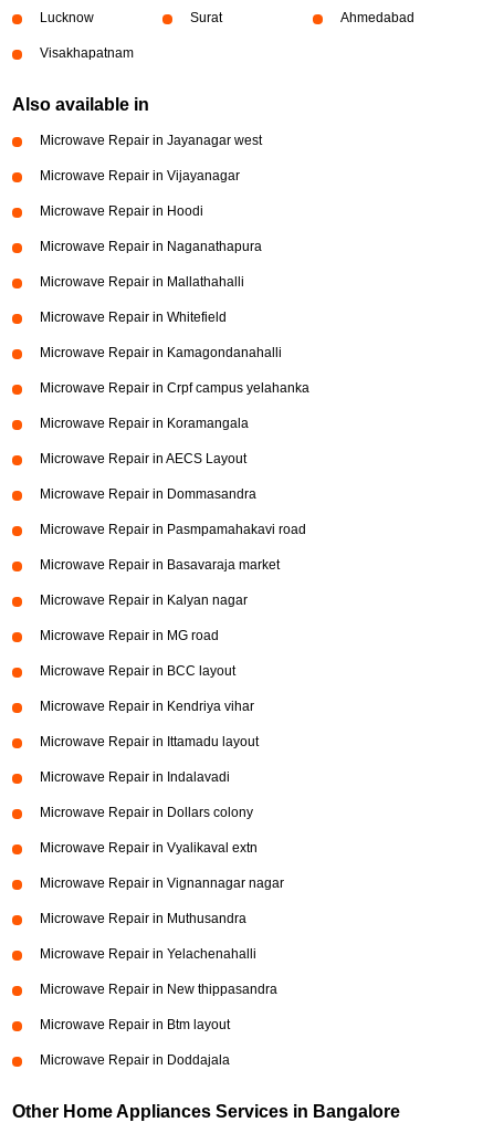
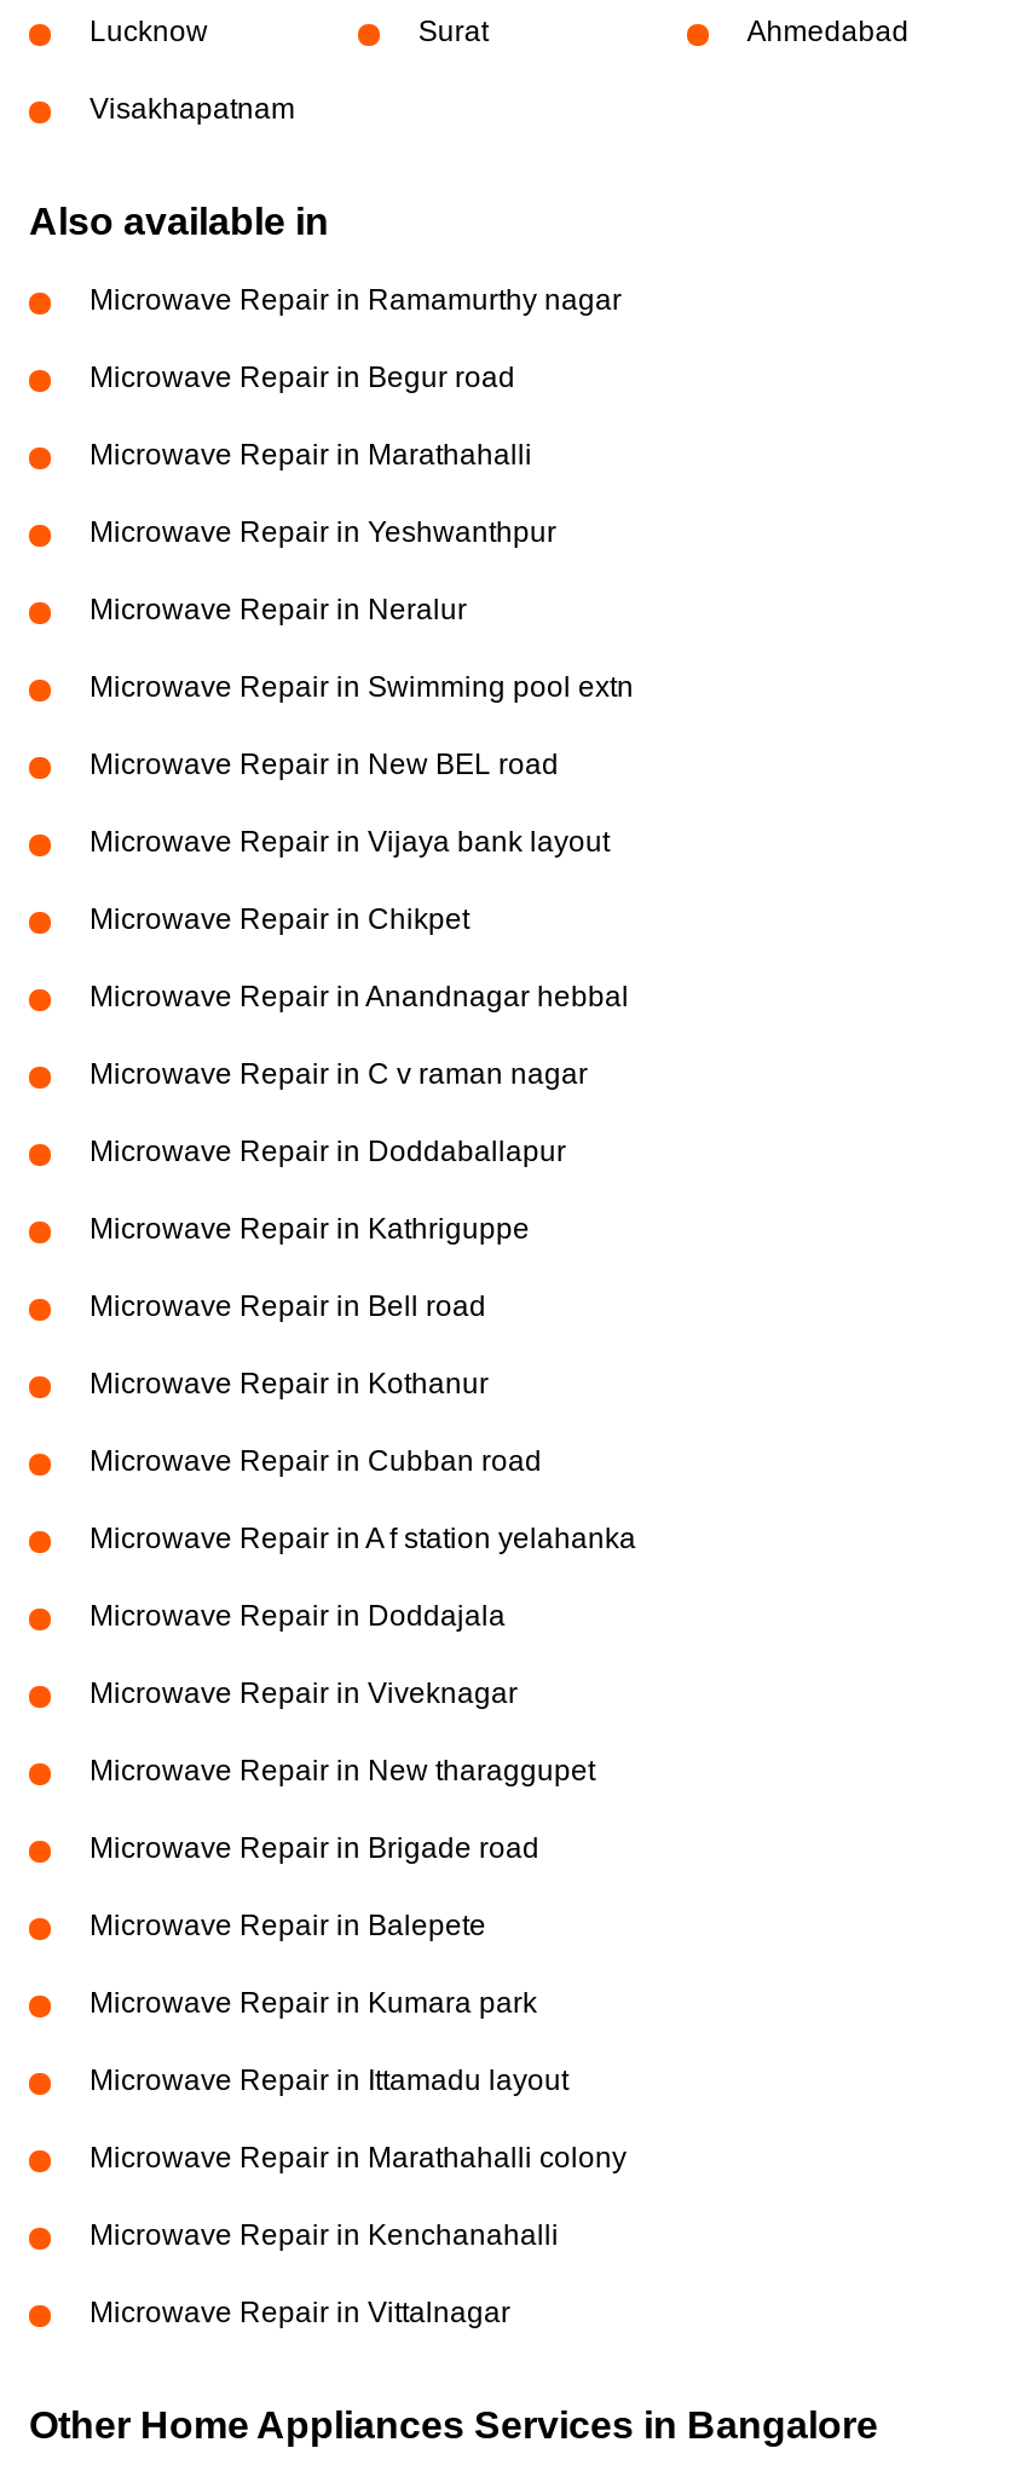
- Microwave Repair in Jayanagar west
- Microwave Repair in Vijayanagar
- Microwave Repair in Hoodi
- Microwave Repair in Naganathapura
- Microwave Repair in Mallathahalli
- Microwave Repair in Whitefield
- Microwave Repair in Kamagondanahalli
- Microwave Repair in Crpf campus yelahanka
- Microwave Repair in Koramangala
- Microwave Repair in AECS Layout
- Microwave Repair in Dommasandra
- Microwave Repair in Pasmpamahakavi road
- Microwave Repair in Basavaraja market
- Microwave Repair in Kalyan nagar
- Microwave Repair in MG road
- Microwave Repair in BCC layout
- Microwave Repair in Kendriya vihar
+ Microwave Repair in Ramamurthy nagar
+ Microwave Repair in Begur road
+ Microwave Repair in Marathahalli
+ Microwave Repair in Yeshwanthpur
+ Microwave Repair in Neralur
+ Microwave Repair in Swimming pool extn
+ Microwave Repair in New BEL road
+ Microwave Repair in Vijaya bank layout
+ Microwave Repair in Chikpet
+ Microwave Repair in Anandnagar hebbal
+ Microwave Repair in C v raman nagar
+ Microwave Repair in Doddaballapur
+ Microwave Repair in Kathriguppe
+ Microwave Repair in Bell road
+ Microwave Repair in Kothanur
+ Microwave Repair in Cubban road
+ Microwave Repair in A f station yelahanka
+ Microwave Repair in Viveknagar
+ Microwave Repair in New tharaggupet
+ Microwave Repair in Brigade road
+ Microwave Repair in Balepete
+ Microwave Repair in Kumara park

moved down: Microwave Repair in Ittamadu layout

- Microwave Repair in Indalavadi
- Microwave Repair in Dollars colony
- Microwave Repair in Vyalikaval extn
- Microwave Repair in Vignannagar nagar
- Microwave Repair in Muthusandra
- Microwave Repair in Yelachenahalli
- Microwave Repair in New thippasandra
- Microwave Repair in Btm layout
+ Microwave Repair in Marathahalli colony
+ Microwave Repair in Kenchanahalli
+ Microwave Repair in Vittalnagar

moved up: Microwave Repair in Doddajala
